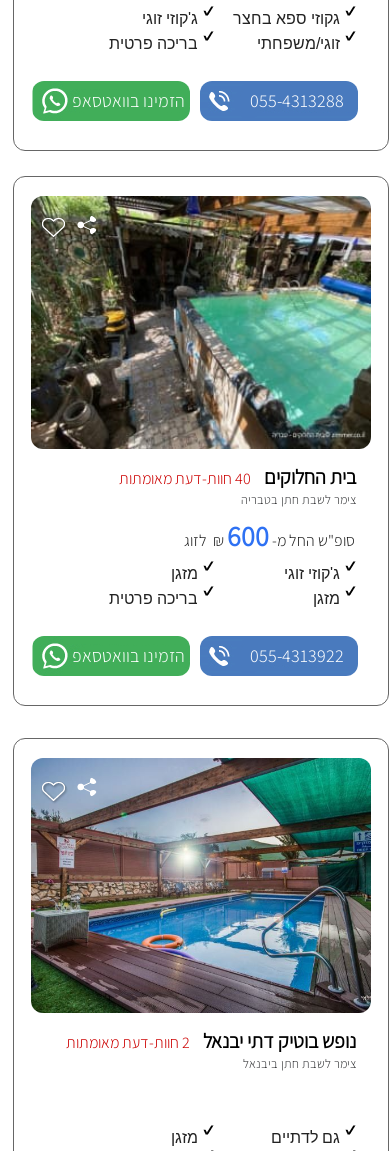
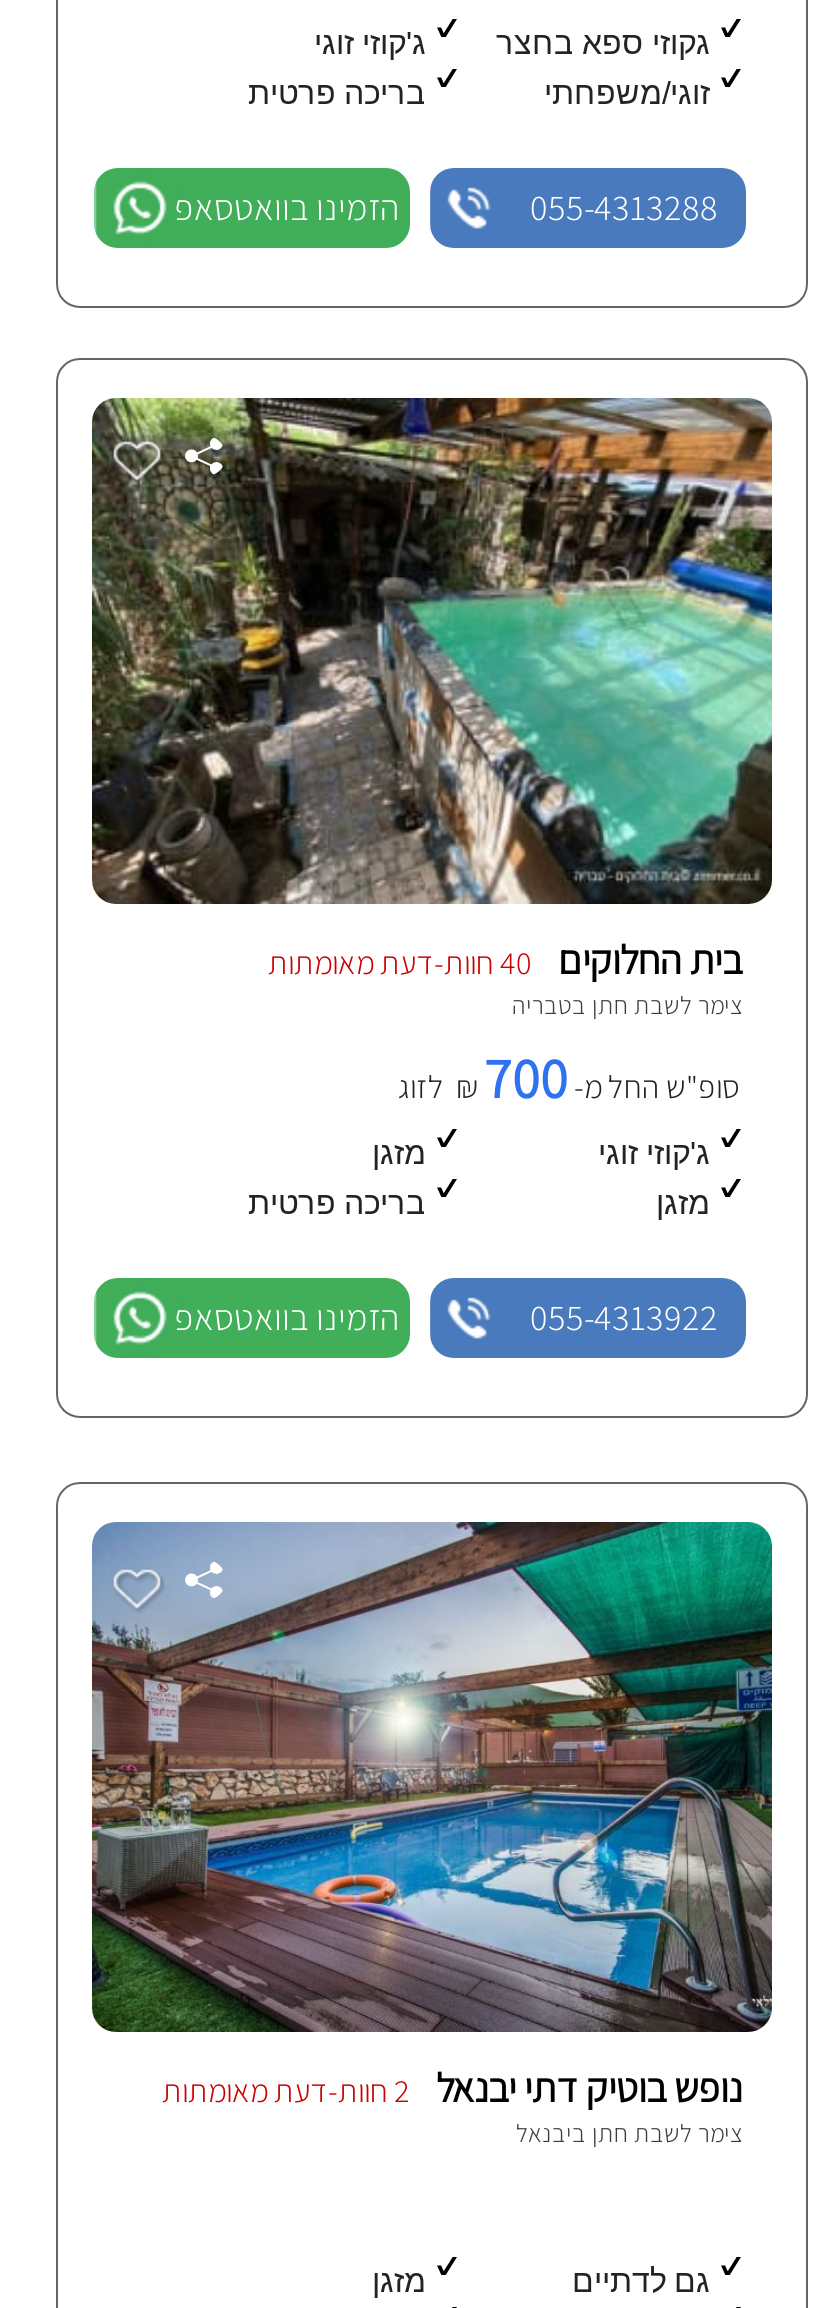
- סופ"ש החל מ-600₪ לזוג
+ סופ"ש החל מ-700₪ לזוג
